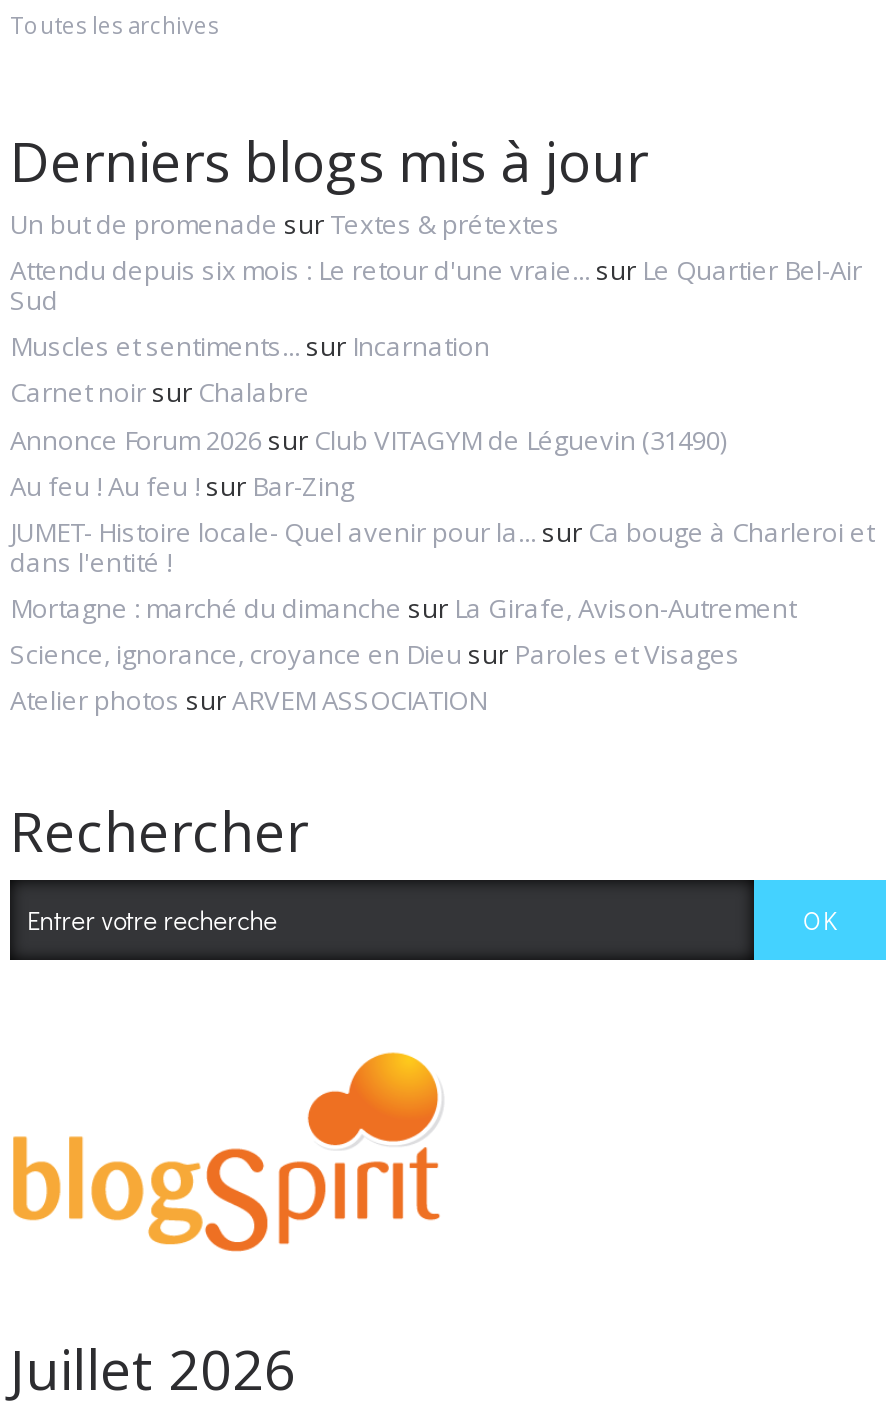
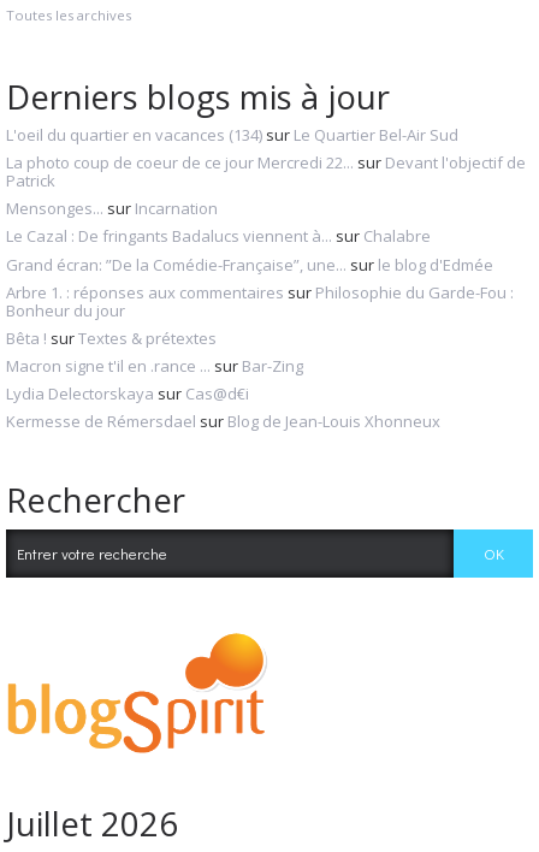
- Un but de promenade sur Textes & prétextes
- Attendu depuis six mois : Le retour d'une vraie... sur Le Quartier Bel-Air
- Sud
- Muscles et sentiments... sur Incarnation
- Carnet noir sur Chalabre
- Annonce Forum 2026 sur Club VITAGYM de Léguevin (31490)
- Au feu ! Au feu ! sur Bar-Zing
- JUMET- Histoire locale- Quel avenir pour la... sur Ca bouge à Charleroi et
- dans l'entité !
- Mortagne : marché du dimanche sur La Girafe, Avison-Autrement
- Science, ignorance, croyance en Dieu sur Paroles et Visages
- Atelier photos surARVEM ASSOCIATION
+ L'oeil du quartier en vacances (134) sur Le Quartier Bel-Air Sud
+ La photo coup de coeur de ce jour Mercredi 22... sur Devant l'objectif de
+ Patrick
+ Mensonges... sur Incarnation
+ Le Cazal : De fringants Badalucs viennent à... sur Chalabre
+ Grand écran: ”De la Comédie-Française”, une... sur le blog d'Edmée
+ Arbre 1. : réponses aux commentaires sur Philosophie du Garde-Fou :
+ Bonheur du jour
+ Bêta ! surTextes & prétextes
+ Macron signe t'il en .rance ... sur Bar-Zing
+ Lydia Delectorskaya sur Cas@d€i
+ Kermesse de Rémersdael sur Blog de Jean-Louis Xhonneux
